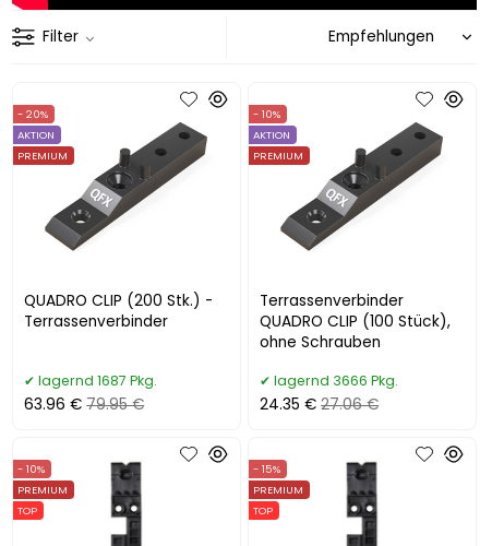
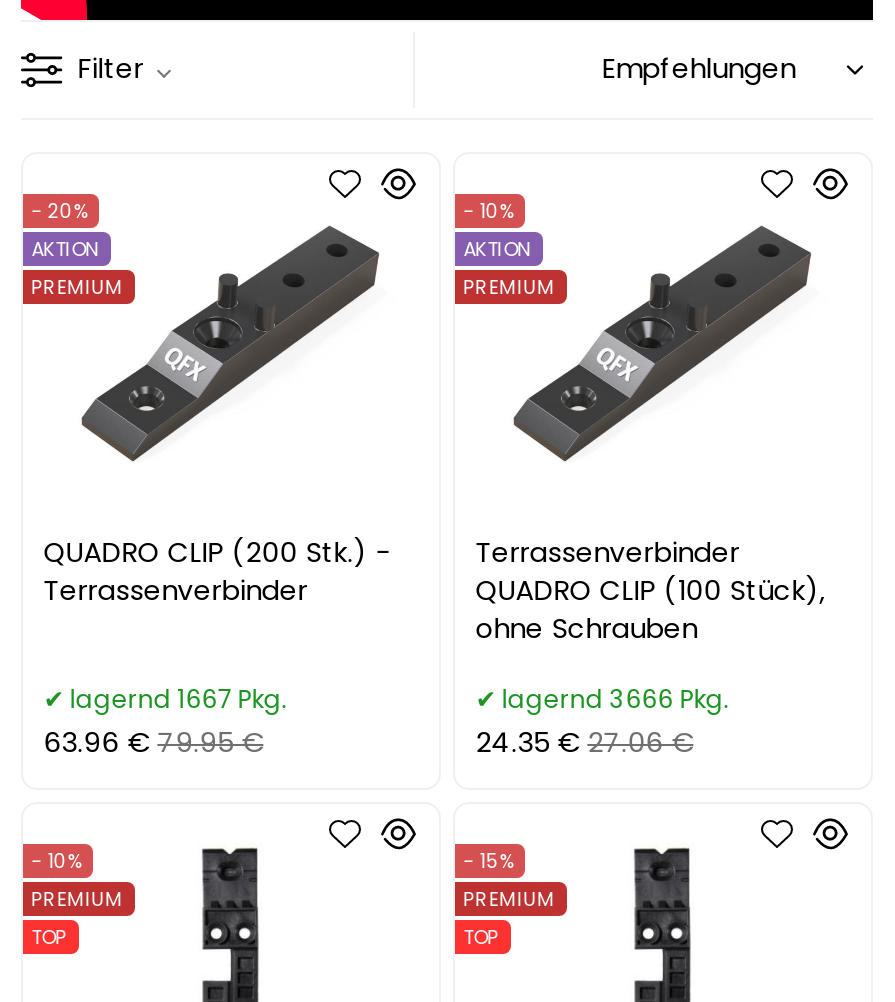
- lagernd 1687 Pkg.
+ lagernd 1667 Pkg.
